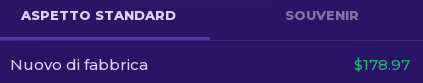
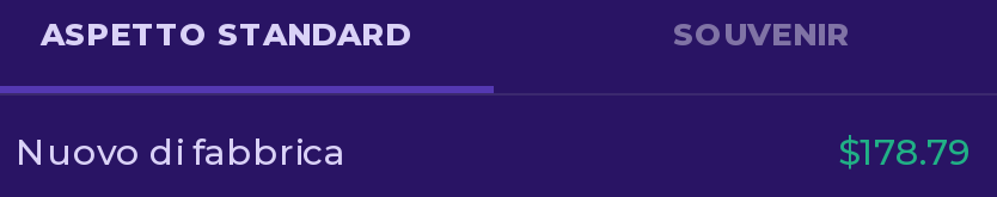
- $178.97
+ $178.79
